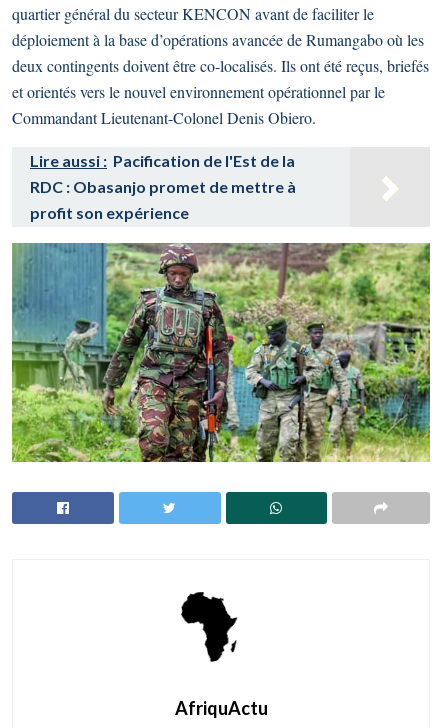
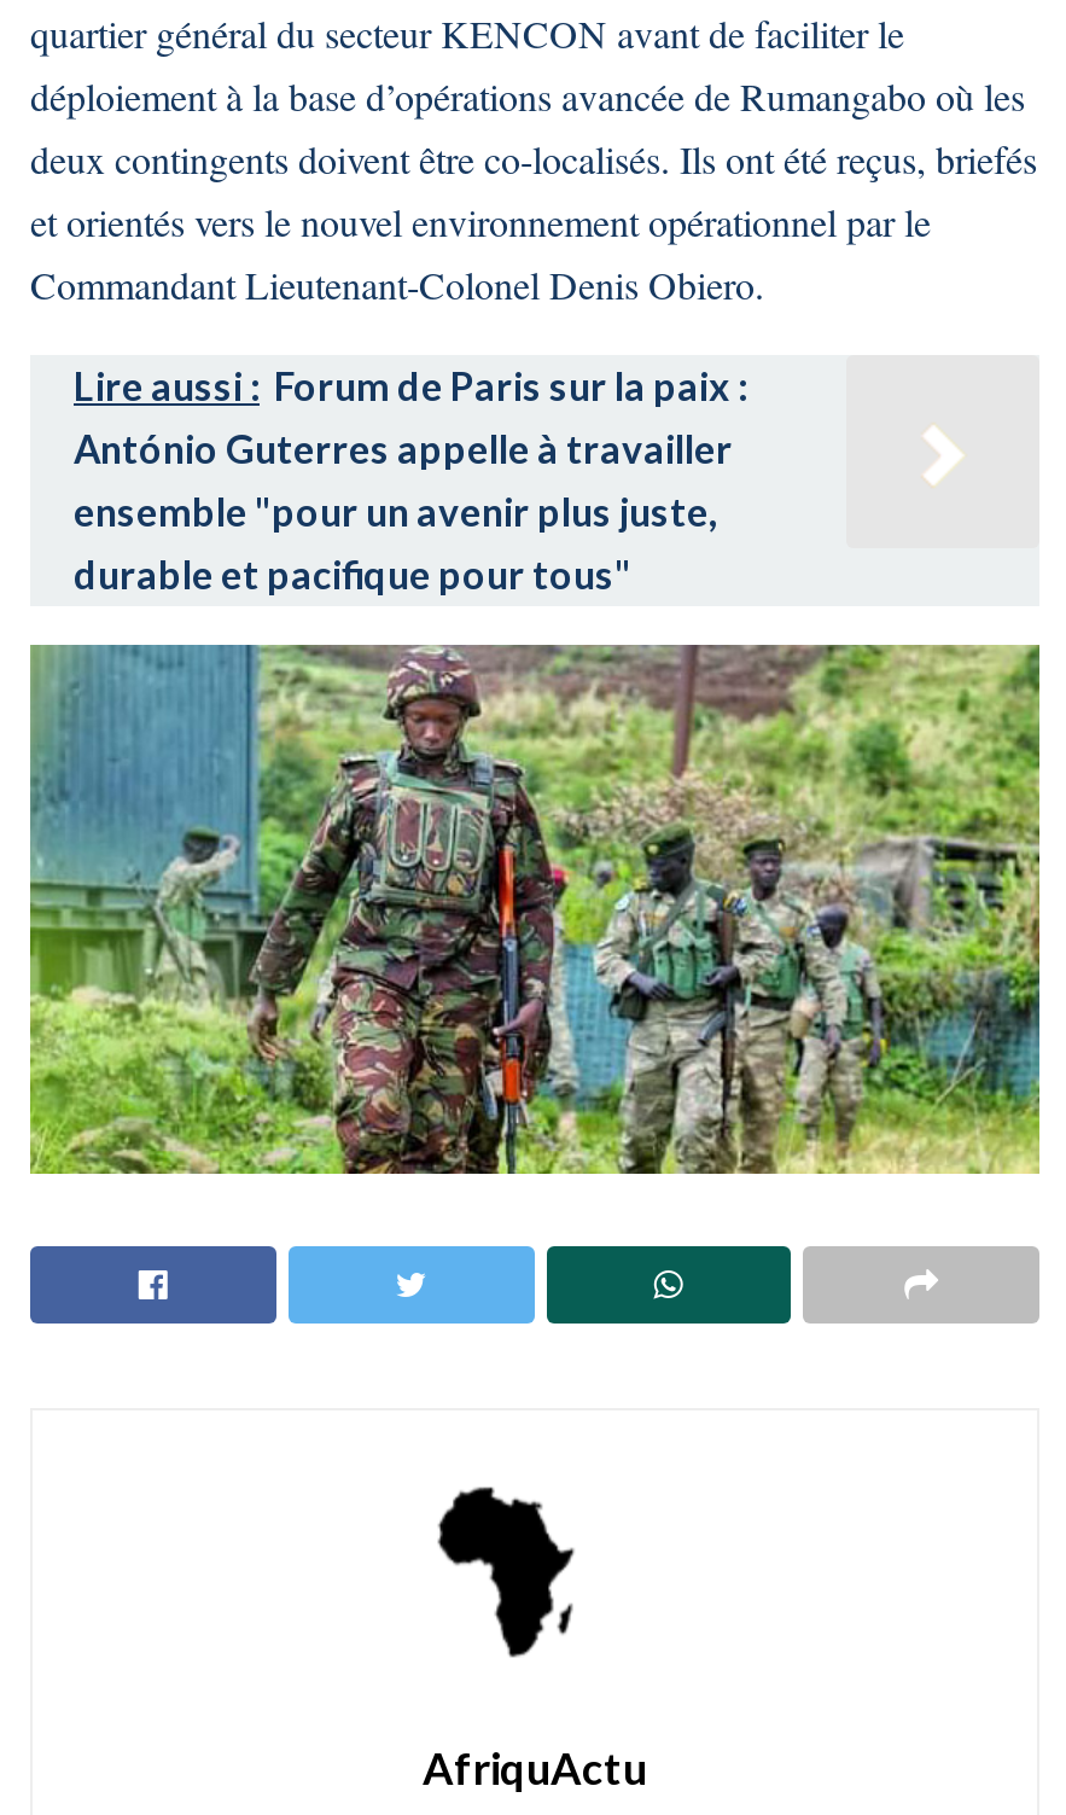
- Lire aussi : Pacification de l'Est de la
- RDC : Obasanjo promet de mettre à
- profit son expérience
+ Lire aussi : Forum de Paris sur la paix :
+ António Guterres appelle à travailler
+ ensemble "pour un avenir plus juste,
+ durable et pacifique pour tous"
